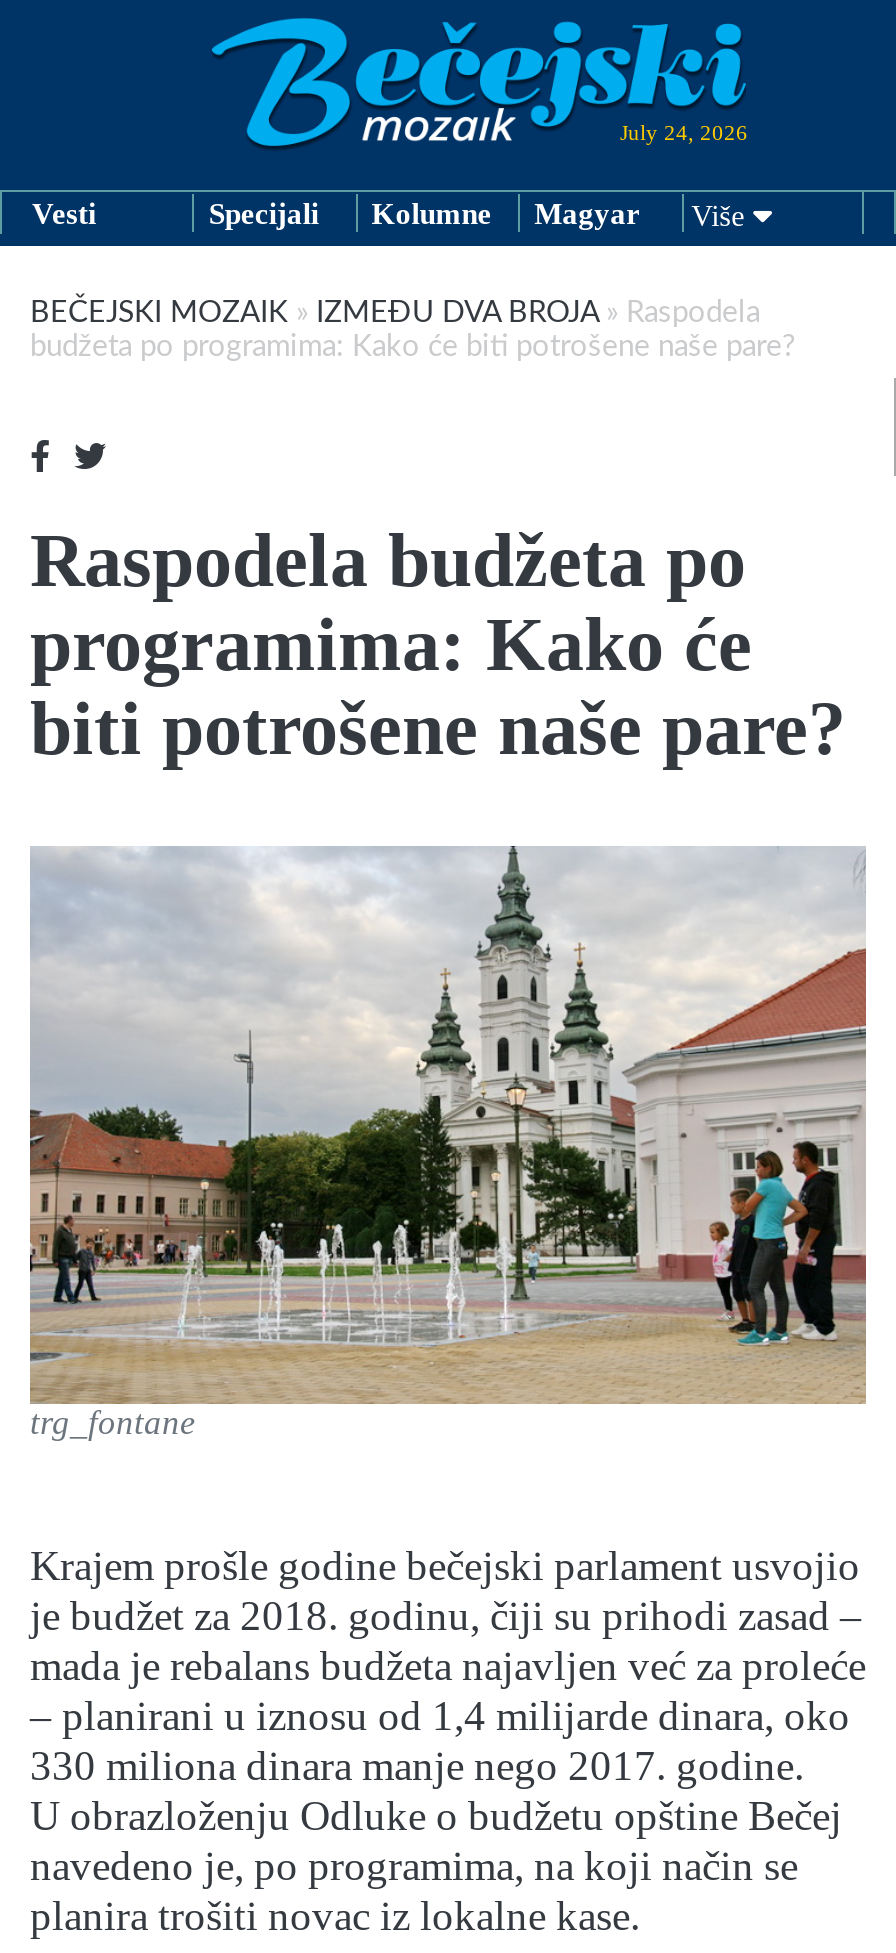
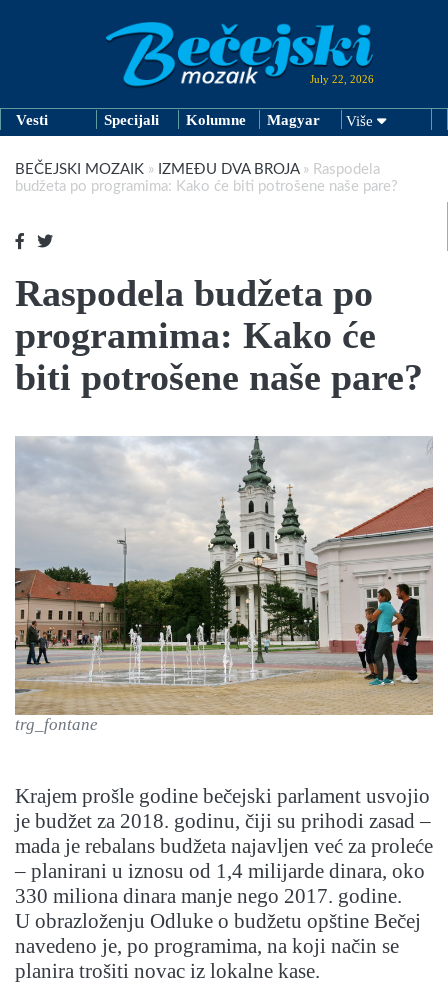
- July 24, 2026
+ July 22, 2026
